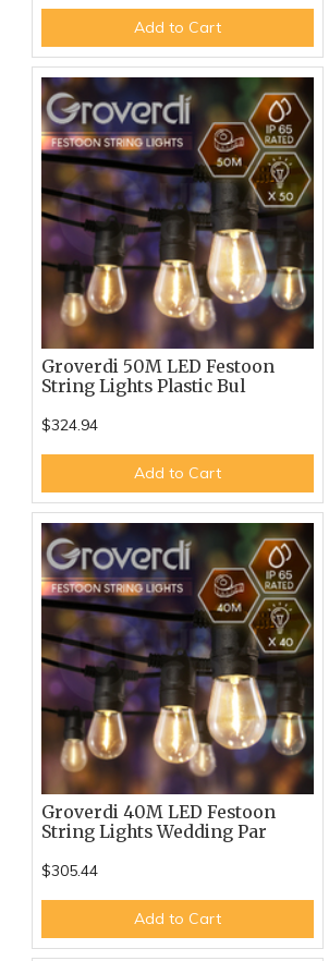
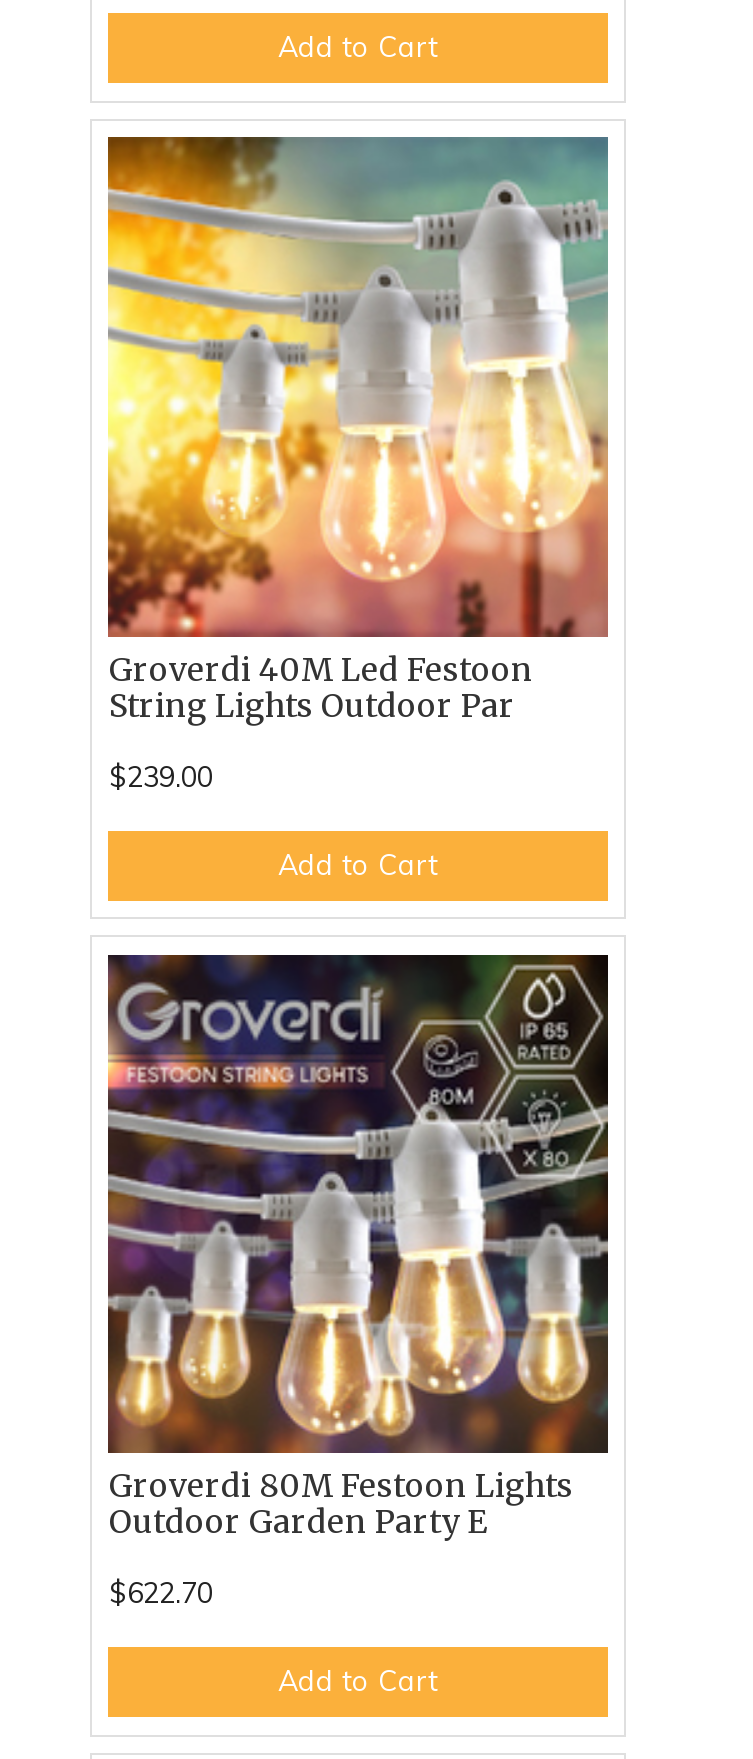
- [image]
- Groverdi 50M LED Festoon
+ [image]
+ Groverdi 40M Led Festoon

- String Lights Plastic Bul
+ String Lights Outdoor Par

- $324.94
+ $239.00

- [image]
- Groverdi 40M LED Festoon
- String Lights Wedding Par
+ [image]
+ Groverdi 80M Festoon Lights
+ Outdoor Garden Party E

- $305.44
+ $622.70
